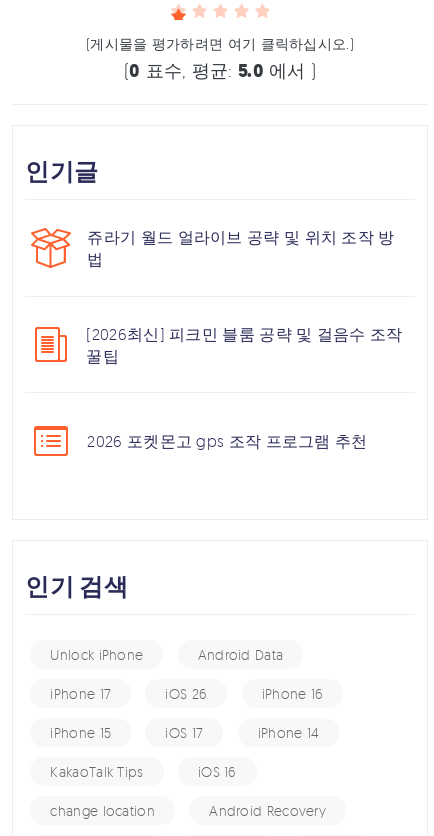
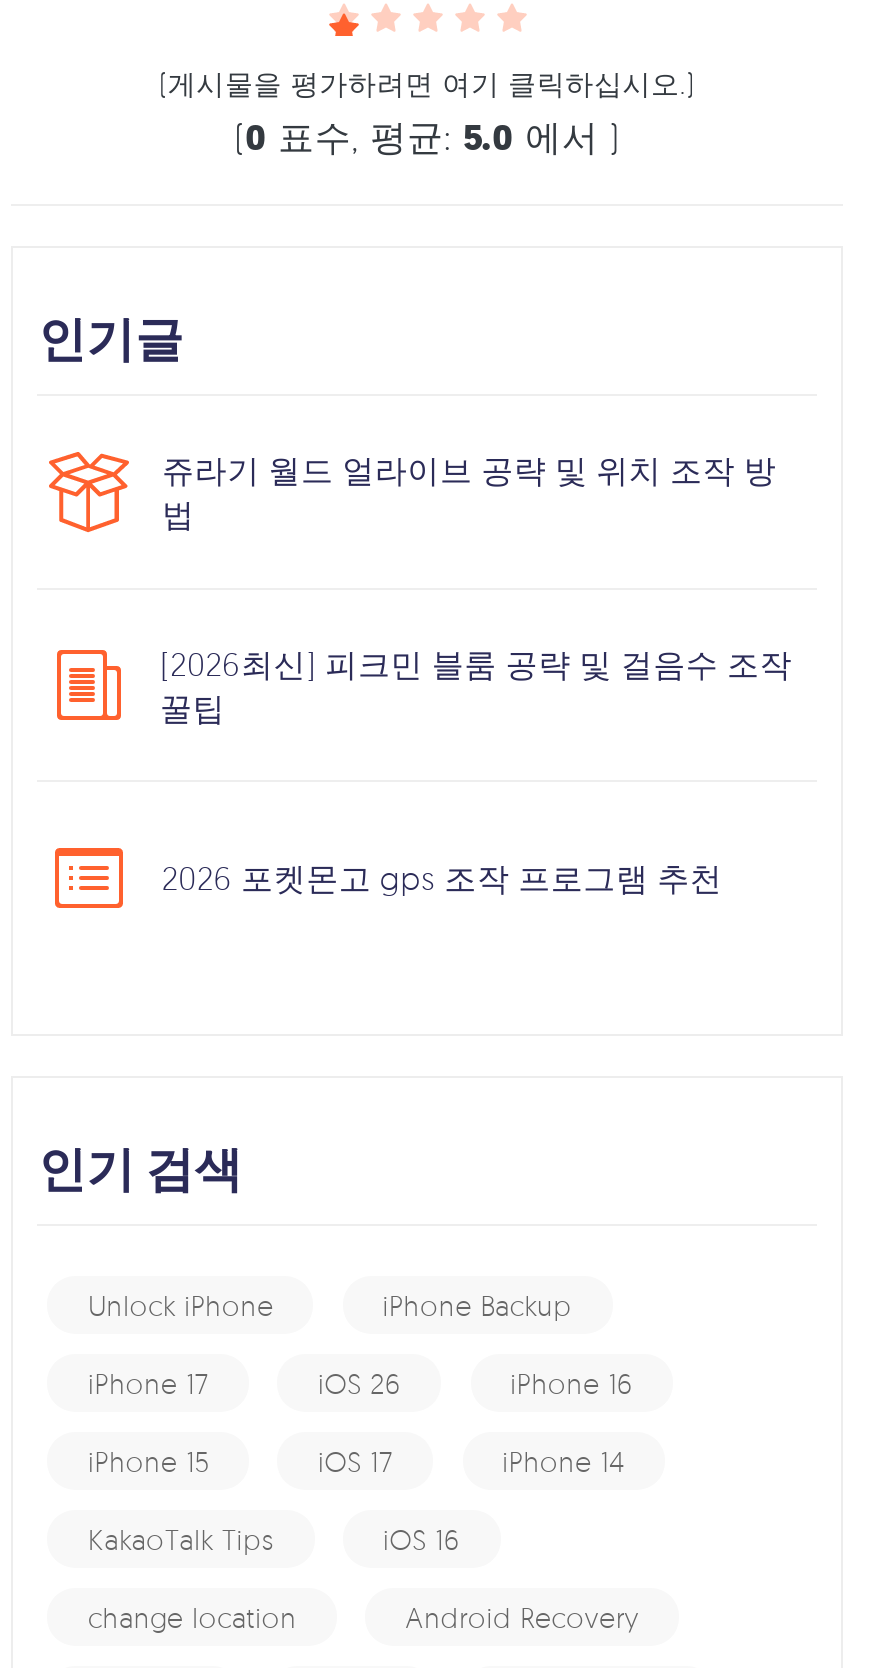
- Android Data
+ iPhone Backup
